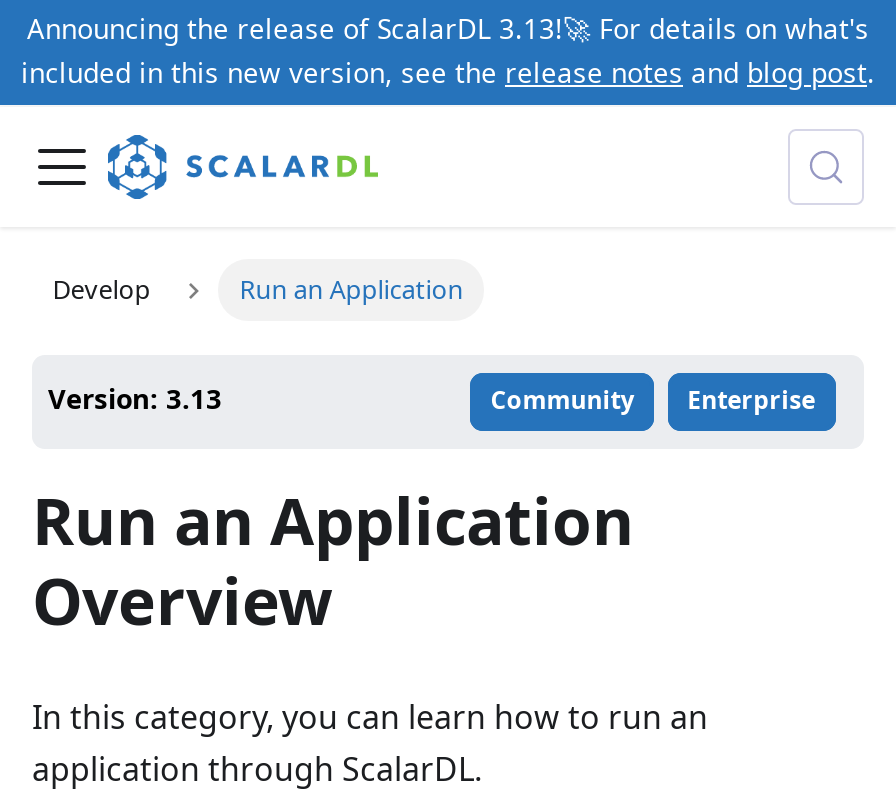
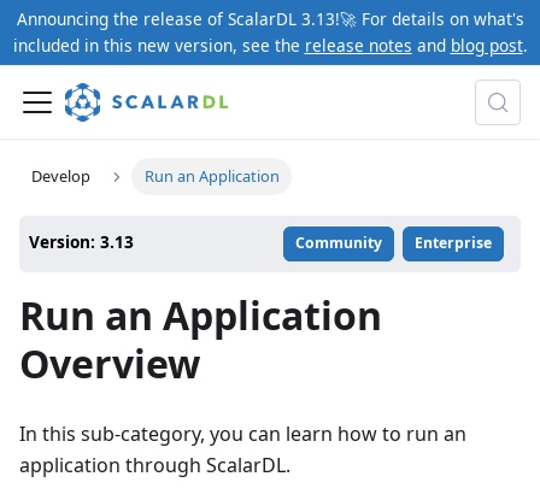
- In this category, you can learn how to run an
+ In this sub-category, you can learn how to run an
